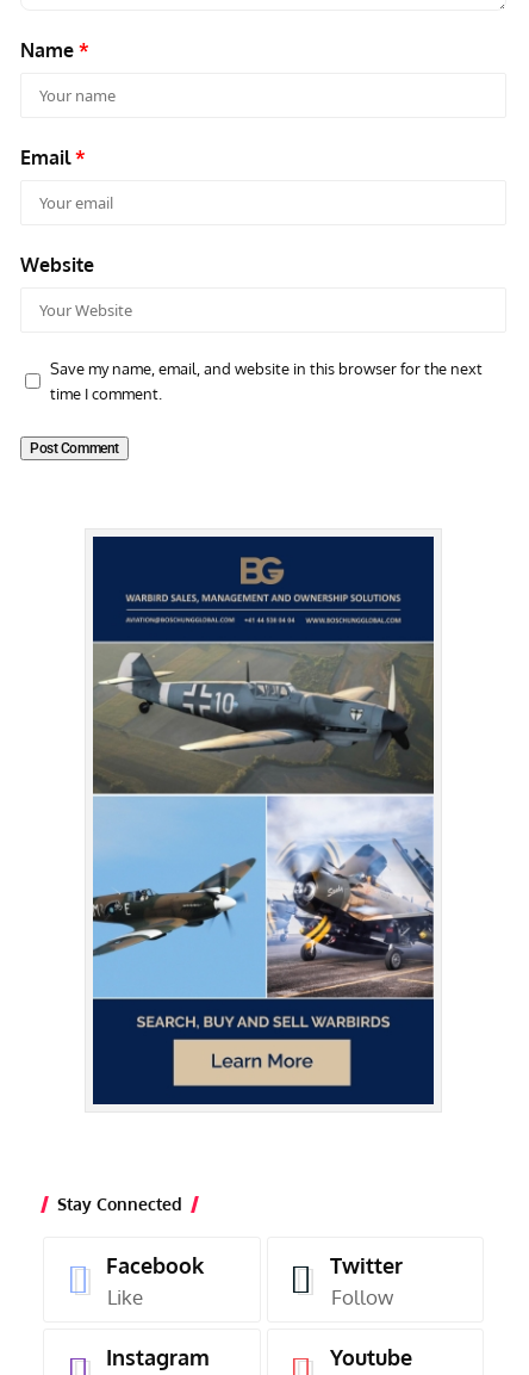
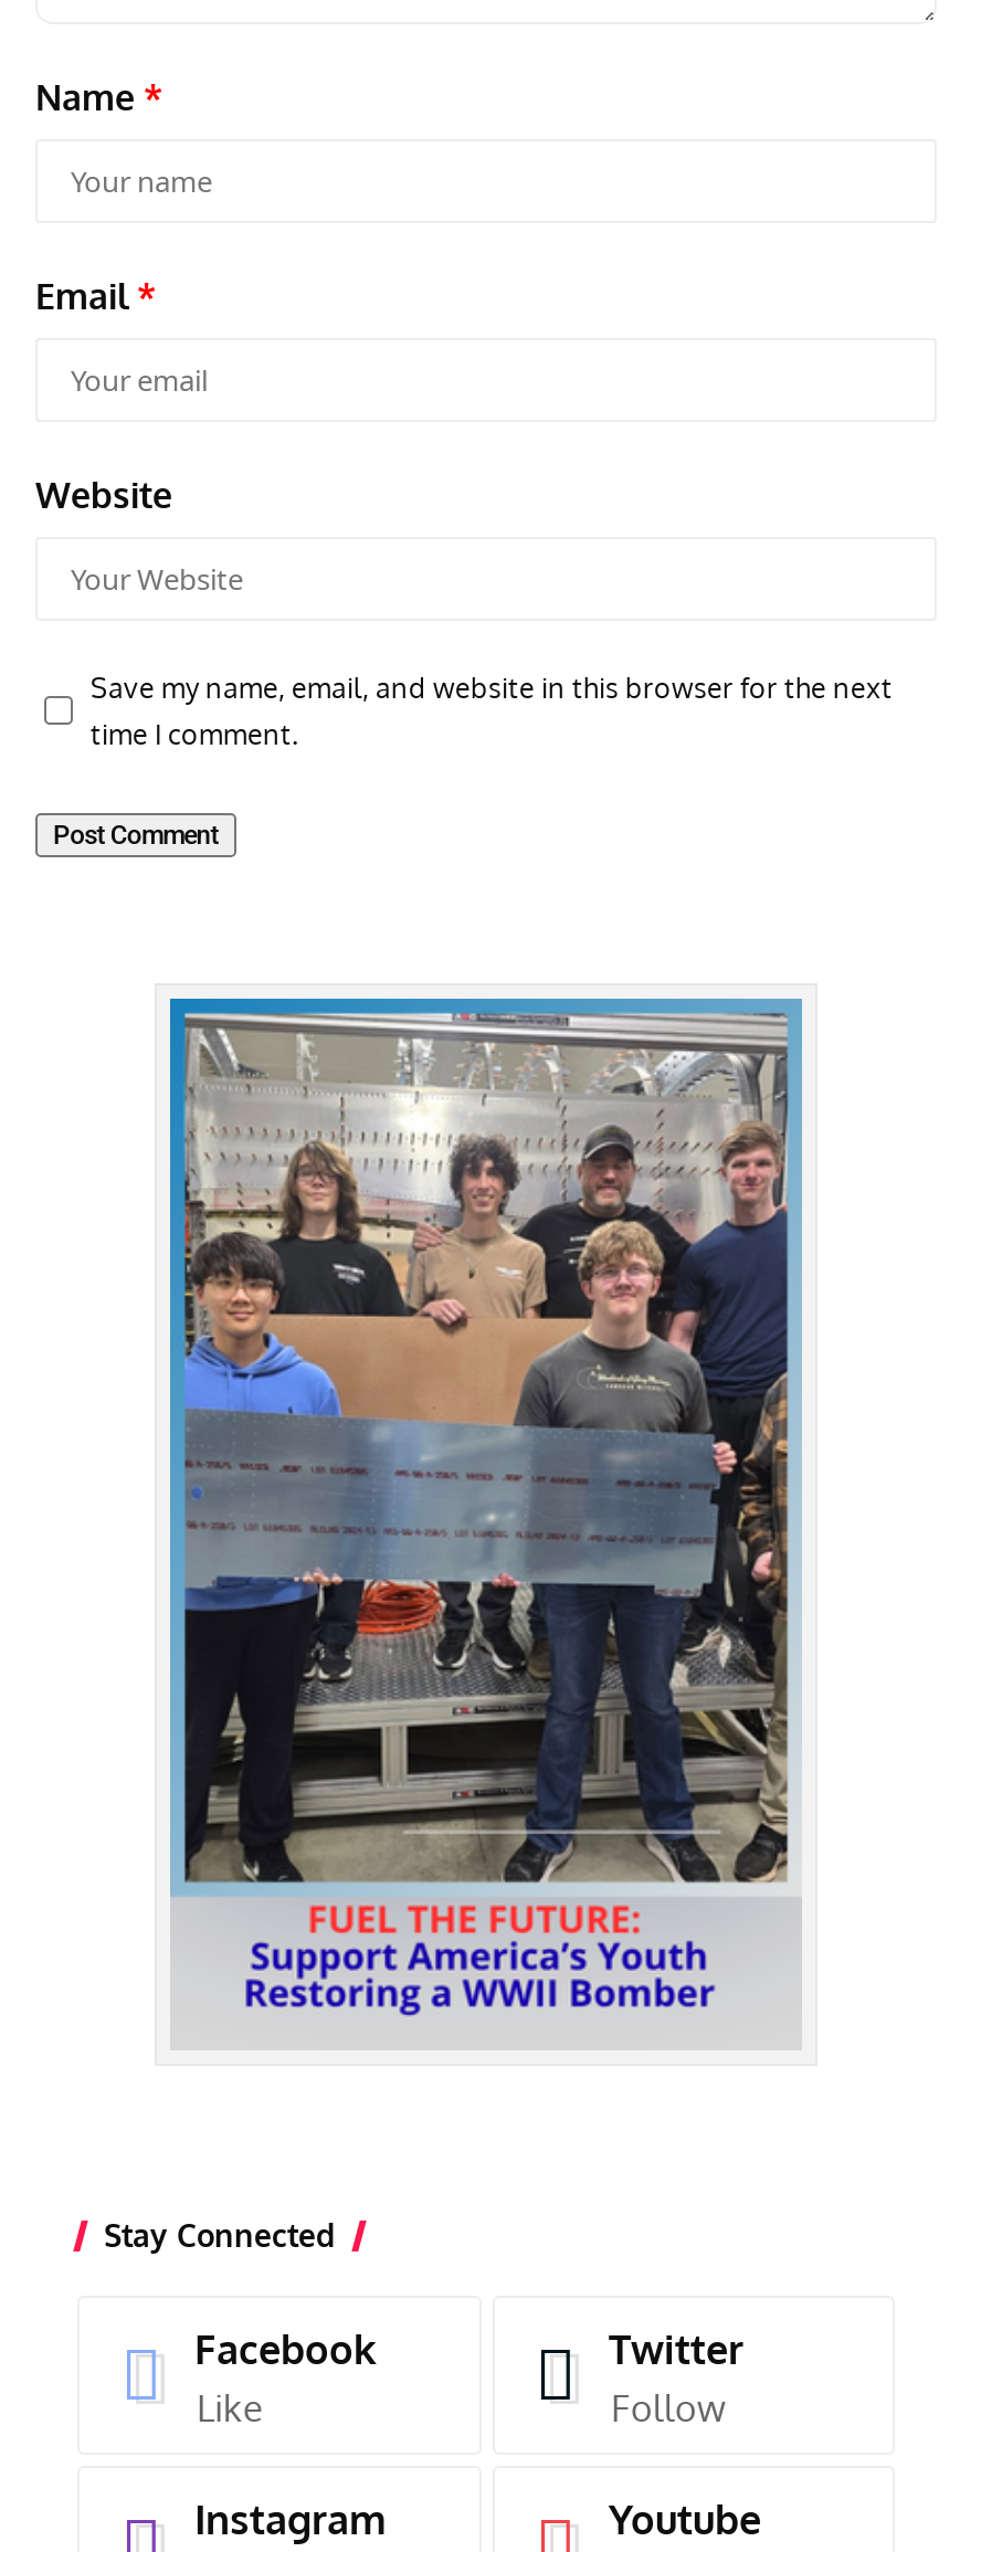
- [image]
+ [image]
